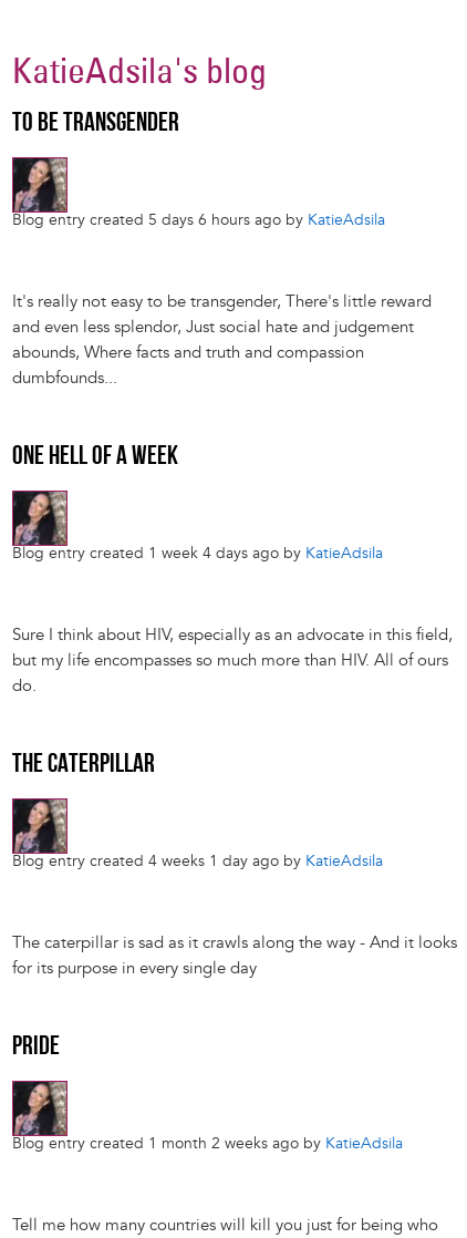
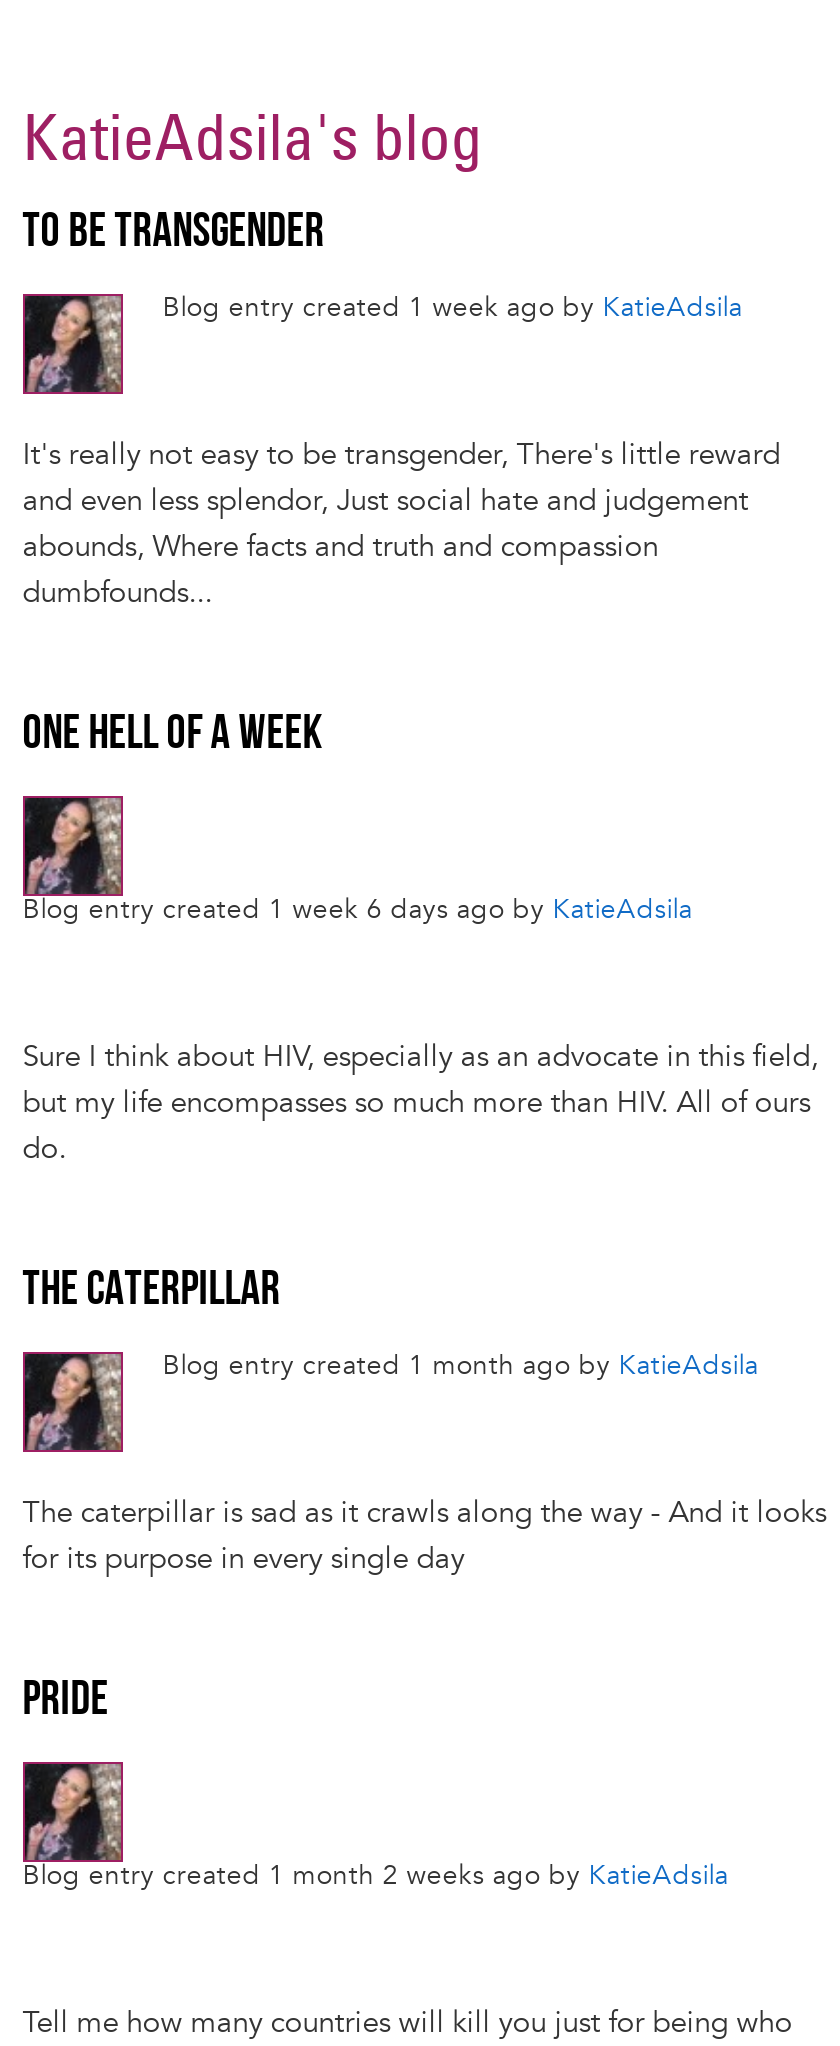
- Blog entry created 5 days 6 hours ago by KatieAdsila
+ Blog entry created 1 week ago by KatieAdsila

- Blog entry created 1 week 4 days ago by KatieAdsila
+ Blog entry created 1 week 6 days ago by KatieAdsila

- Blog entry created 4 weeks 1 day ago by KatieAdsila
+ Blog entry created 1 month ago by KatieAdsila
